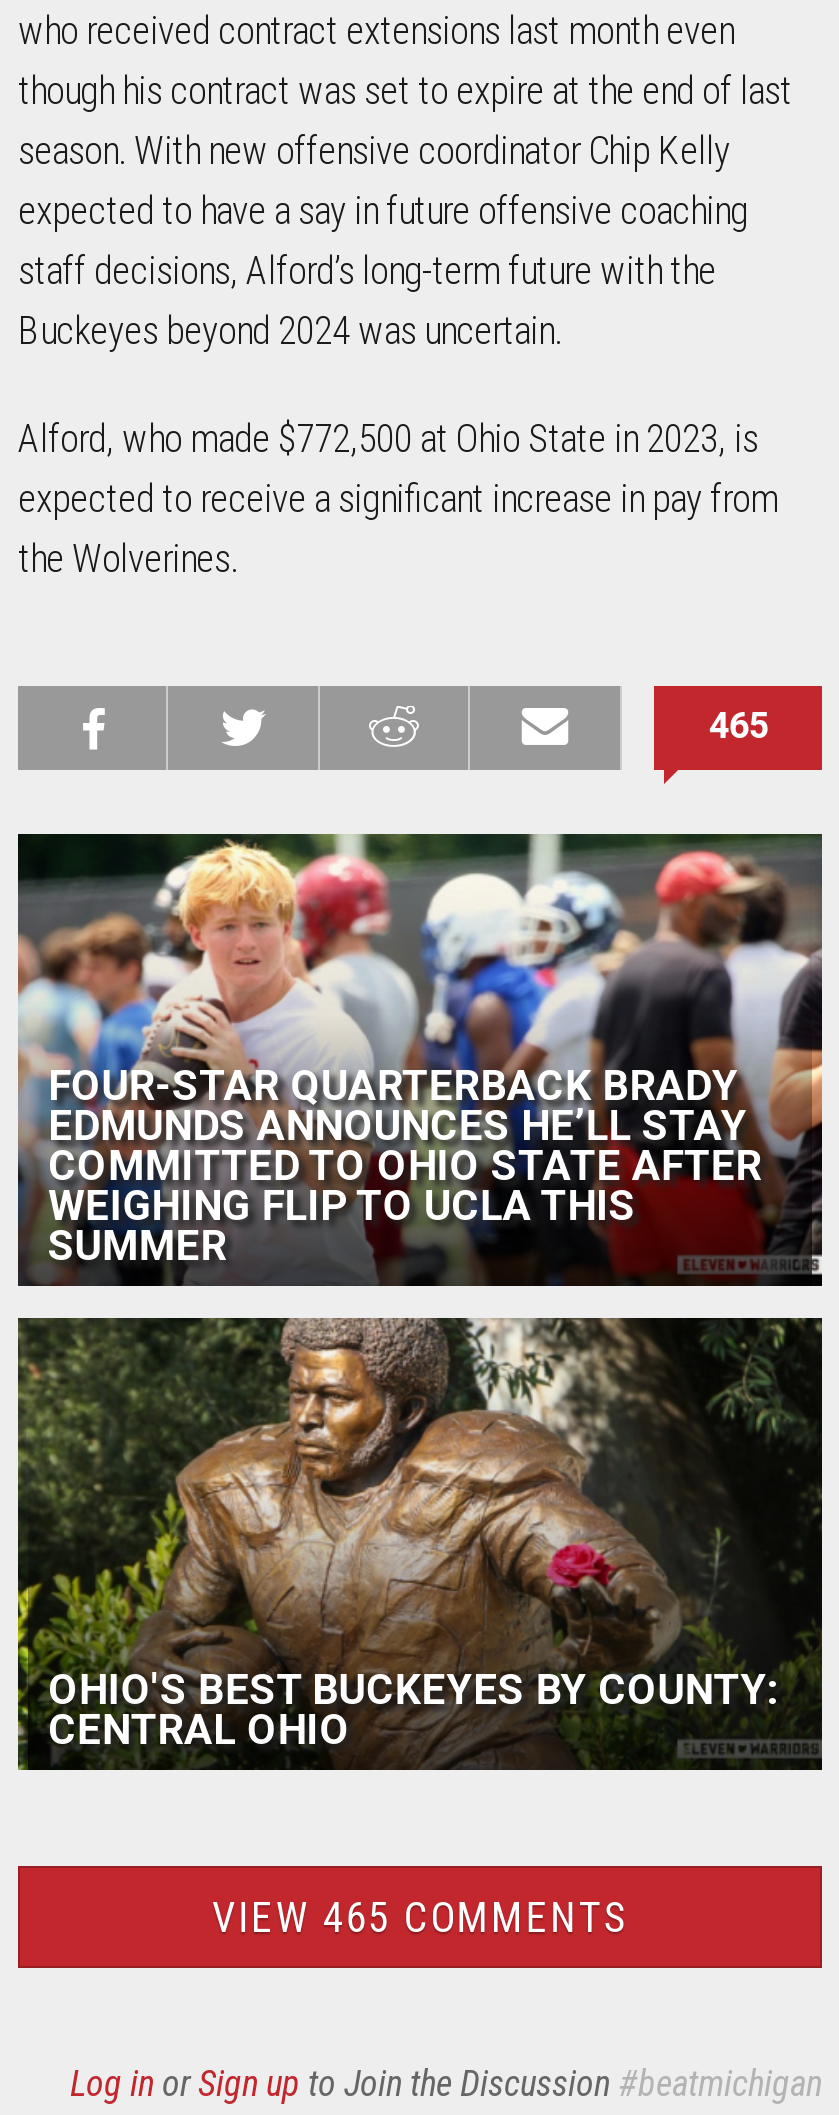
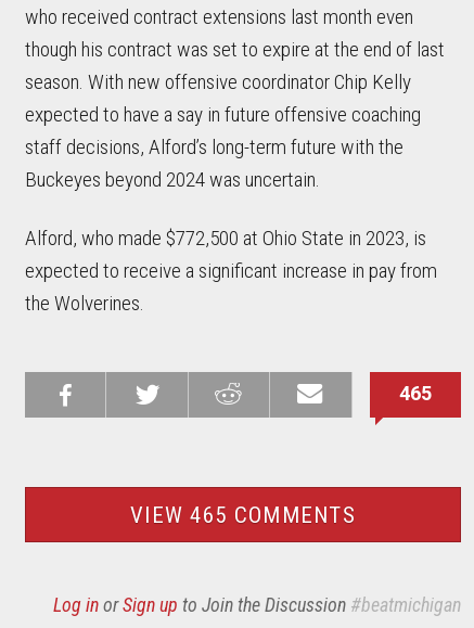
- [image]
- FOUR-STAR QUARTERBACK BRADY
- EDMUNDS ANNOUNCES HE’LL STAY
- COMMITTED TO OHIO STATE AFTER
- WEIGHING FLIP TO UCLA THIS
- SUMMER

- [image]
- OHIO'S BEST BUCKEYES BY COUNTY:
- CENTRAL OHIO
